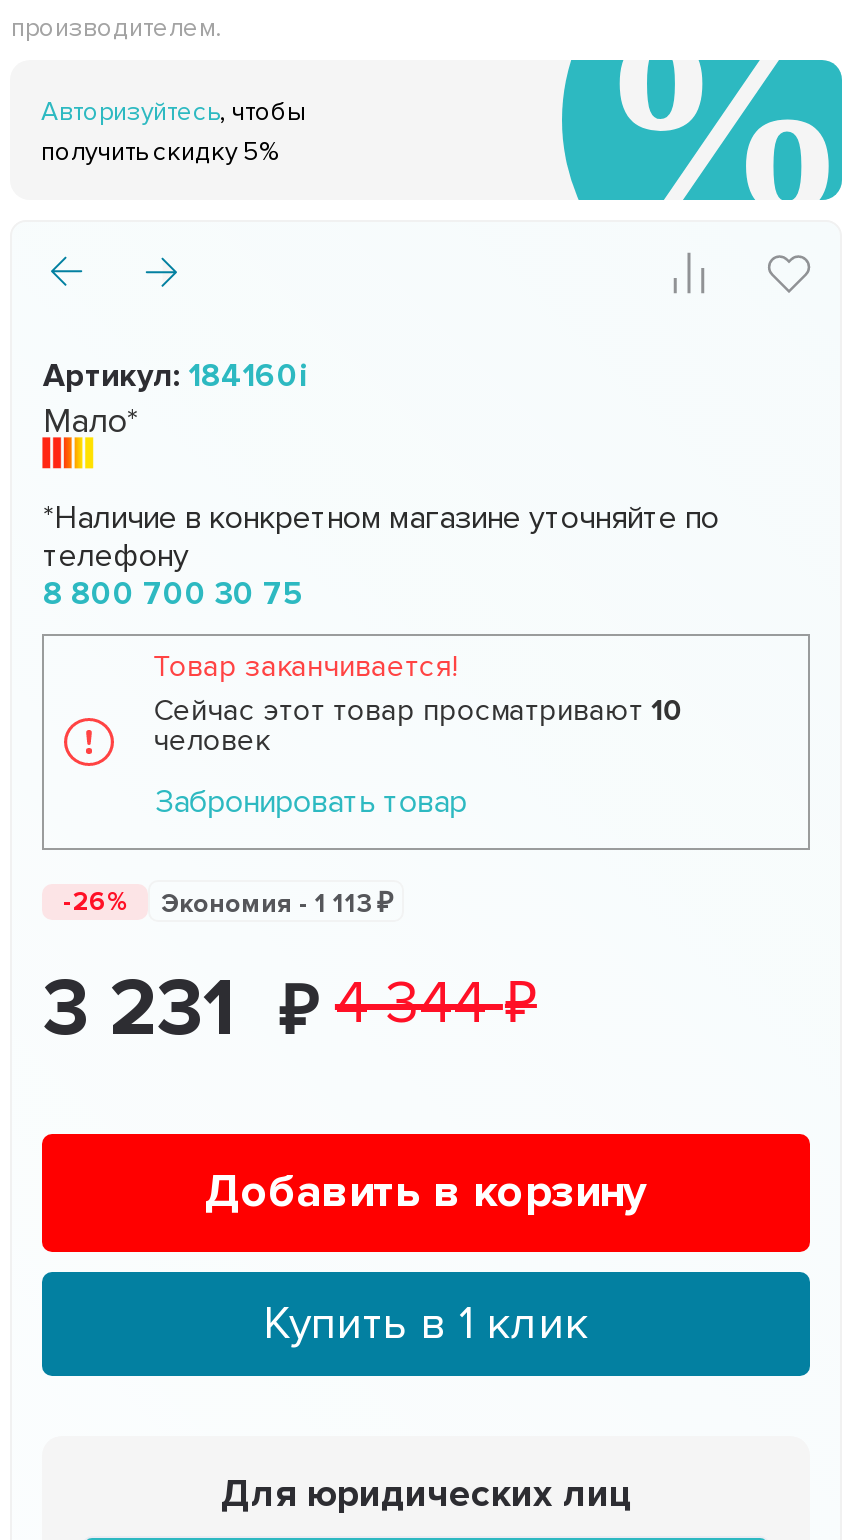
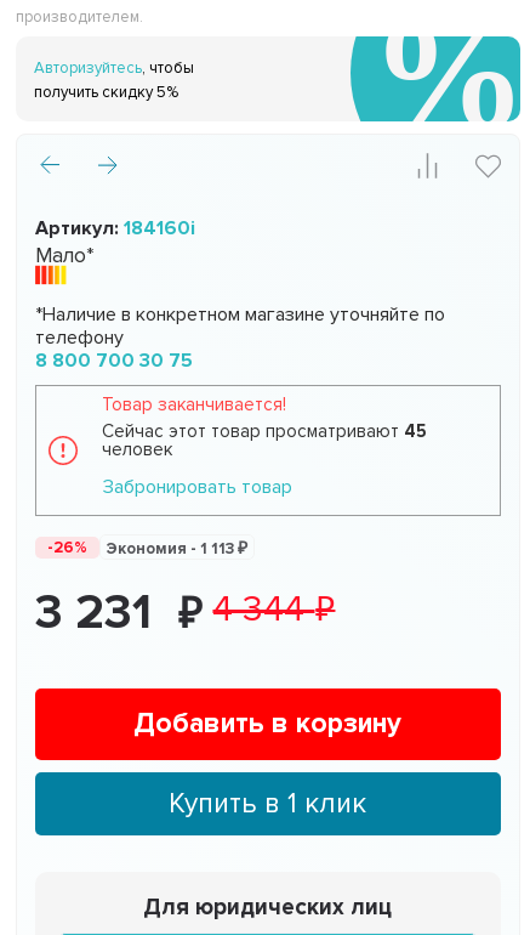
- Сейчас этот товар просматривают 10
+ Сейчас этот товар просматривают 45
